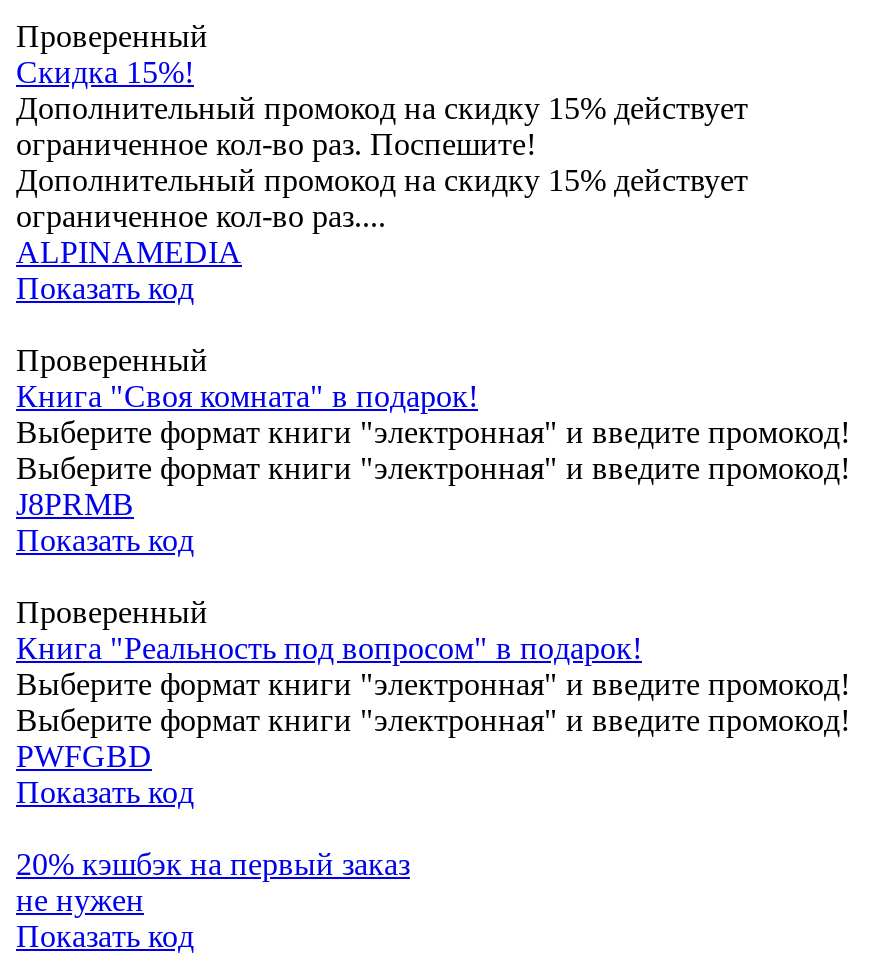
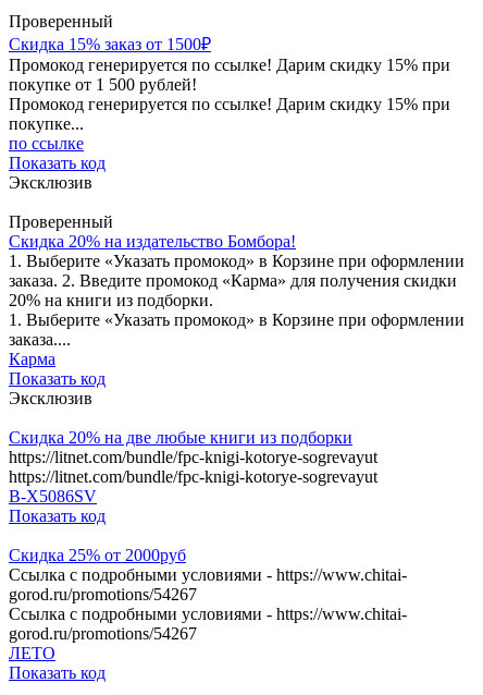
- Скидка 15%!
- Дополнительный промокод на скидку 15% действует
- ограниченное кол-во раз. Поспешите!
- Дополнительный промокод на скидку 15% действует
- ограниченное кол-во раз....
- ALPINAMEDIA
+ Скидка 15% заказ от 1500₽
+ Промокод генерируется по ссылке! Дарим скидку 15% при
+ покупке от 1 500 рублей!
+ Промокод генерируется по ссылке! Дарим скидку 15% при
+ покупке...
+ по ссылке

+ Эксклюзив

- Книга "Своя комната" в подарок!
- Выберите формат книги "электронная" и введите промокод!
- Выберите формат книги "электронная" и введите промокод!
- J8PRMB
+ Скидка 20% на издательство Бомбора!
+ 1. Выберите «Указать промокод» в Корзине при оформлении
+ заказа. 2. Введите промокод «Карма» для получения скидки
+ 20% на книги из подборки.
+ 1. Выберите «Указать промокод» в Корзине при оформлении
+ заказа....
+ Карма

- Проверенный
- Книга "Реальность под вопросом" в подарок!
- Выберите формат книги "электронная" и введите промокод!
- Выберите формат книги "электронная" и введите промокод!
- PWFGBD
+ Эксклюзив
+ Скидка 20% на две любые книги из подборки
+ https://litnet.com/bundle/fpc-knigi-kotorye-sogrevayut
+ https://litnet.com/bundle/fpc-knigi-kotorye-sogrevayut
+ B-X5086SV

- 20% кэшбэк на первый заказ
- не нужен
+ Скидка 25% от 2000руб
+ Ссылка с подробными условиями - https://www.chitai-
+ gorod.ru/promotions/54267
+ Ссылка с подробными условиями - https://www.chitai-
+ gorod.ru/promotions/54267
+ ЛЕТО
